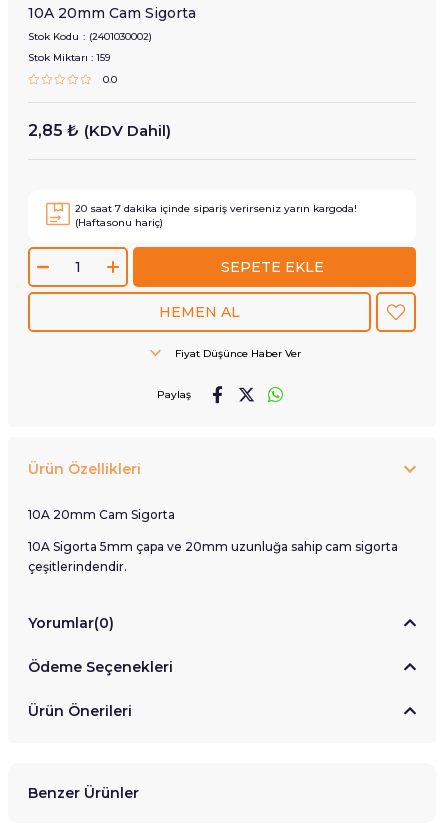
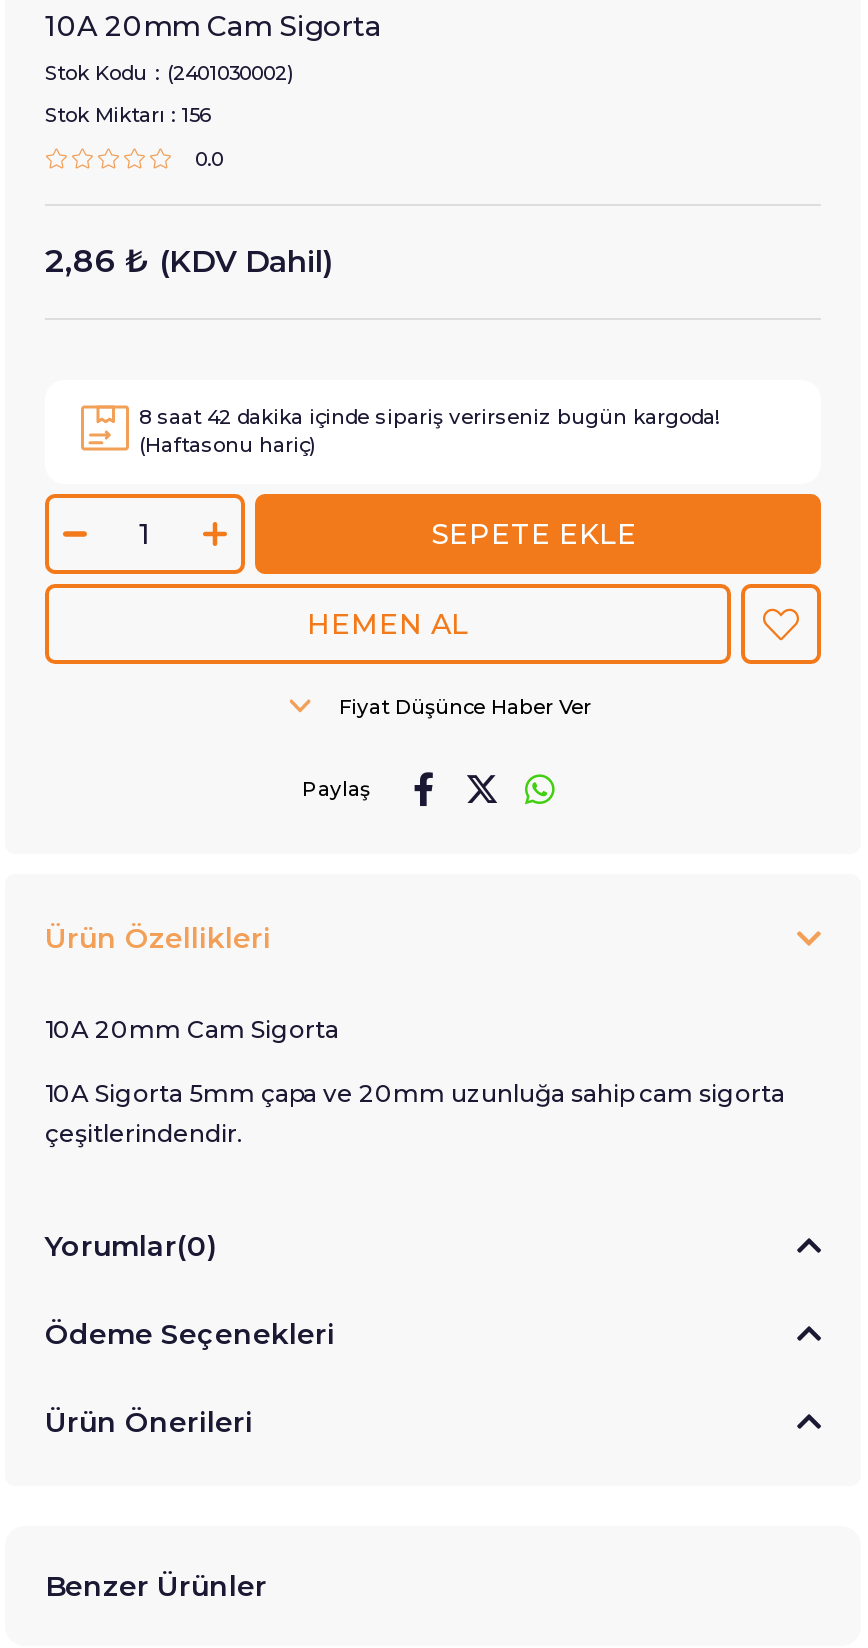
- Stok Miktarı 159
+ Stok Miktarı 156

- 2,85 ₺ (KDV Dahil)
+ 2,86 ₺ (KDV Dahil)

- 20 saat 7 dakika içinde sipariş verirseniz yarın kargoda!
+ 8 saat 42 dakika içinde sipariş verirseniz bugün kargoda!
